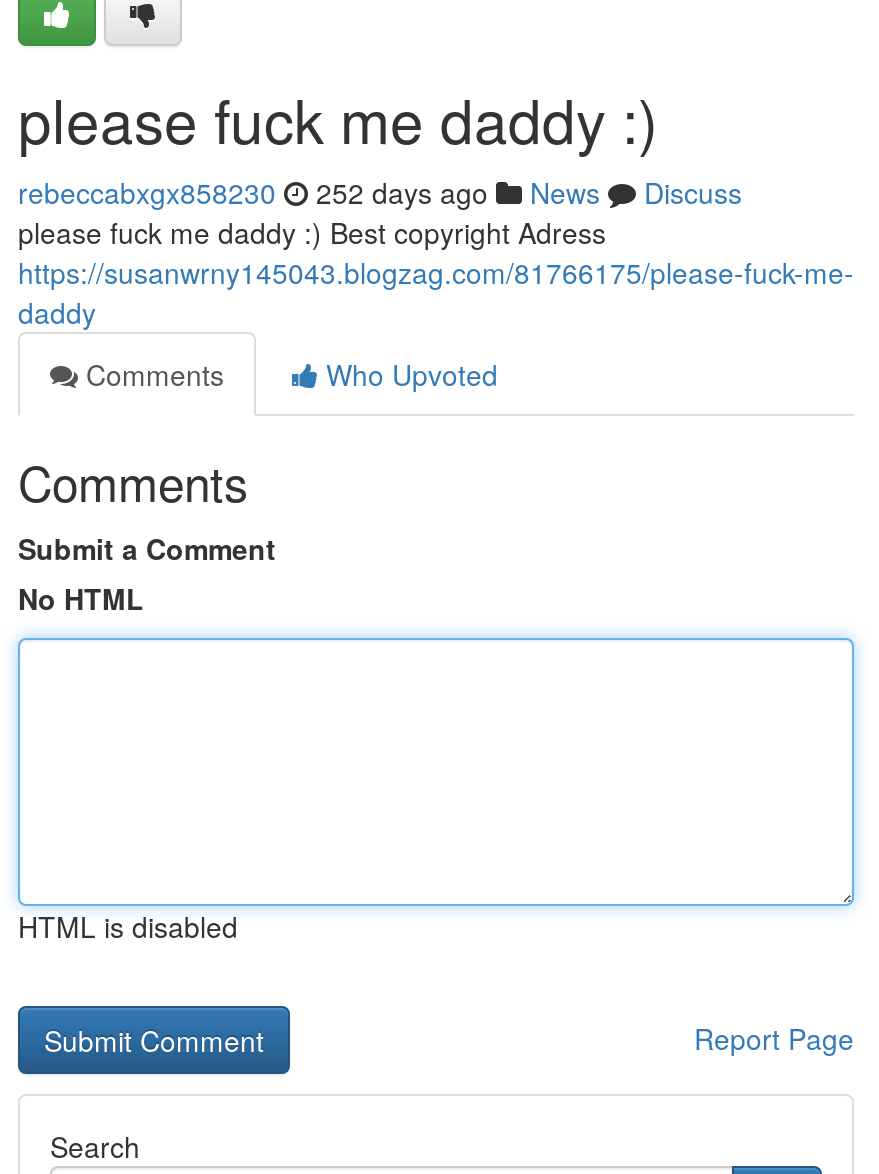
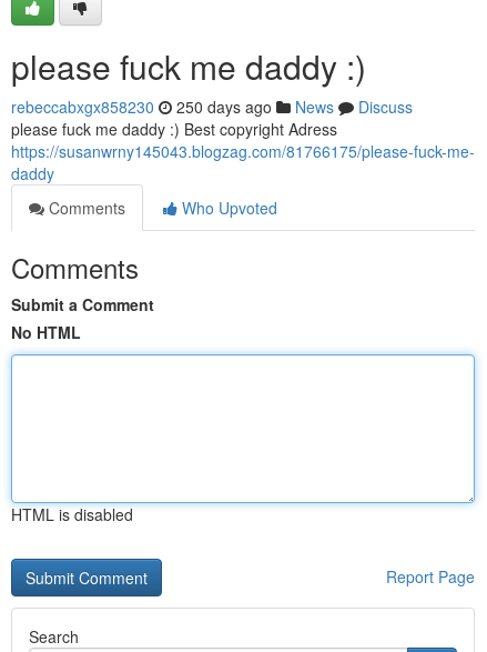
- rebeccabxgx858230 252 days ago News Discuss
+ rebeccabxgx858230 250 days ago News Discuss
